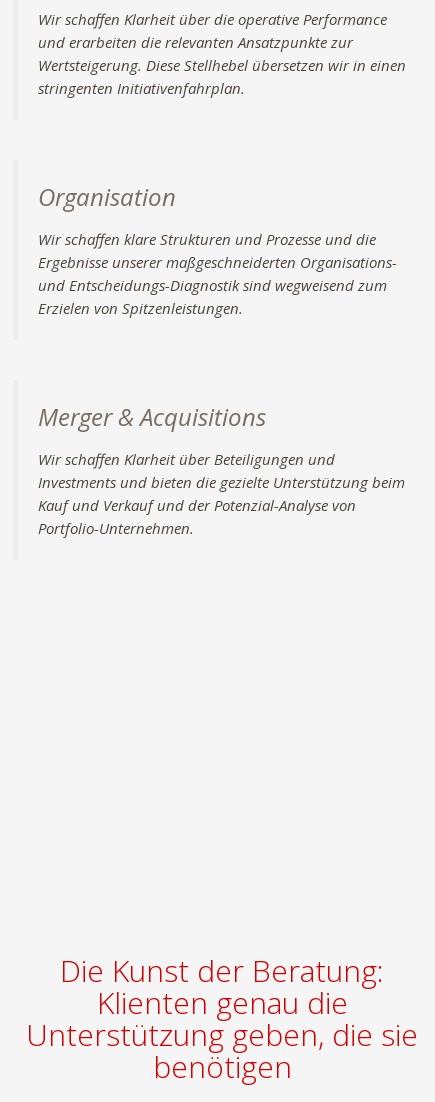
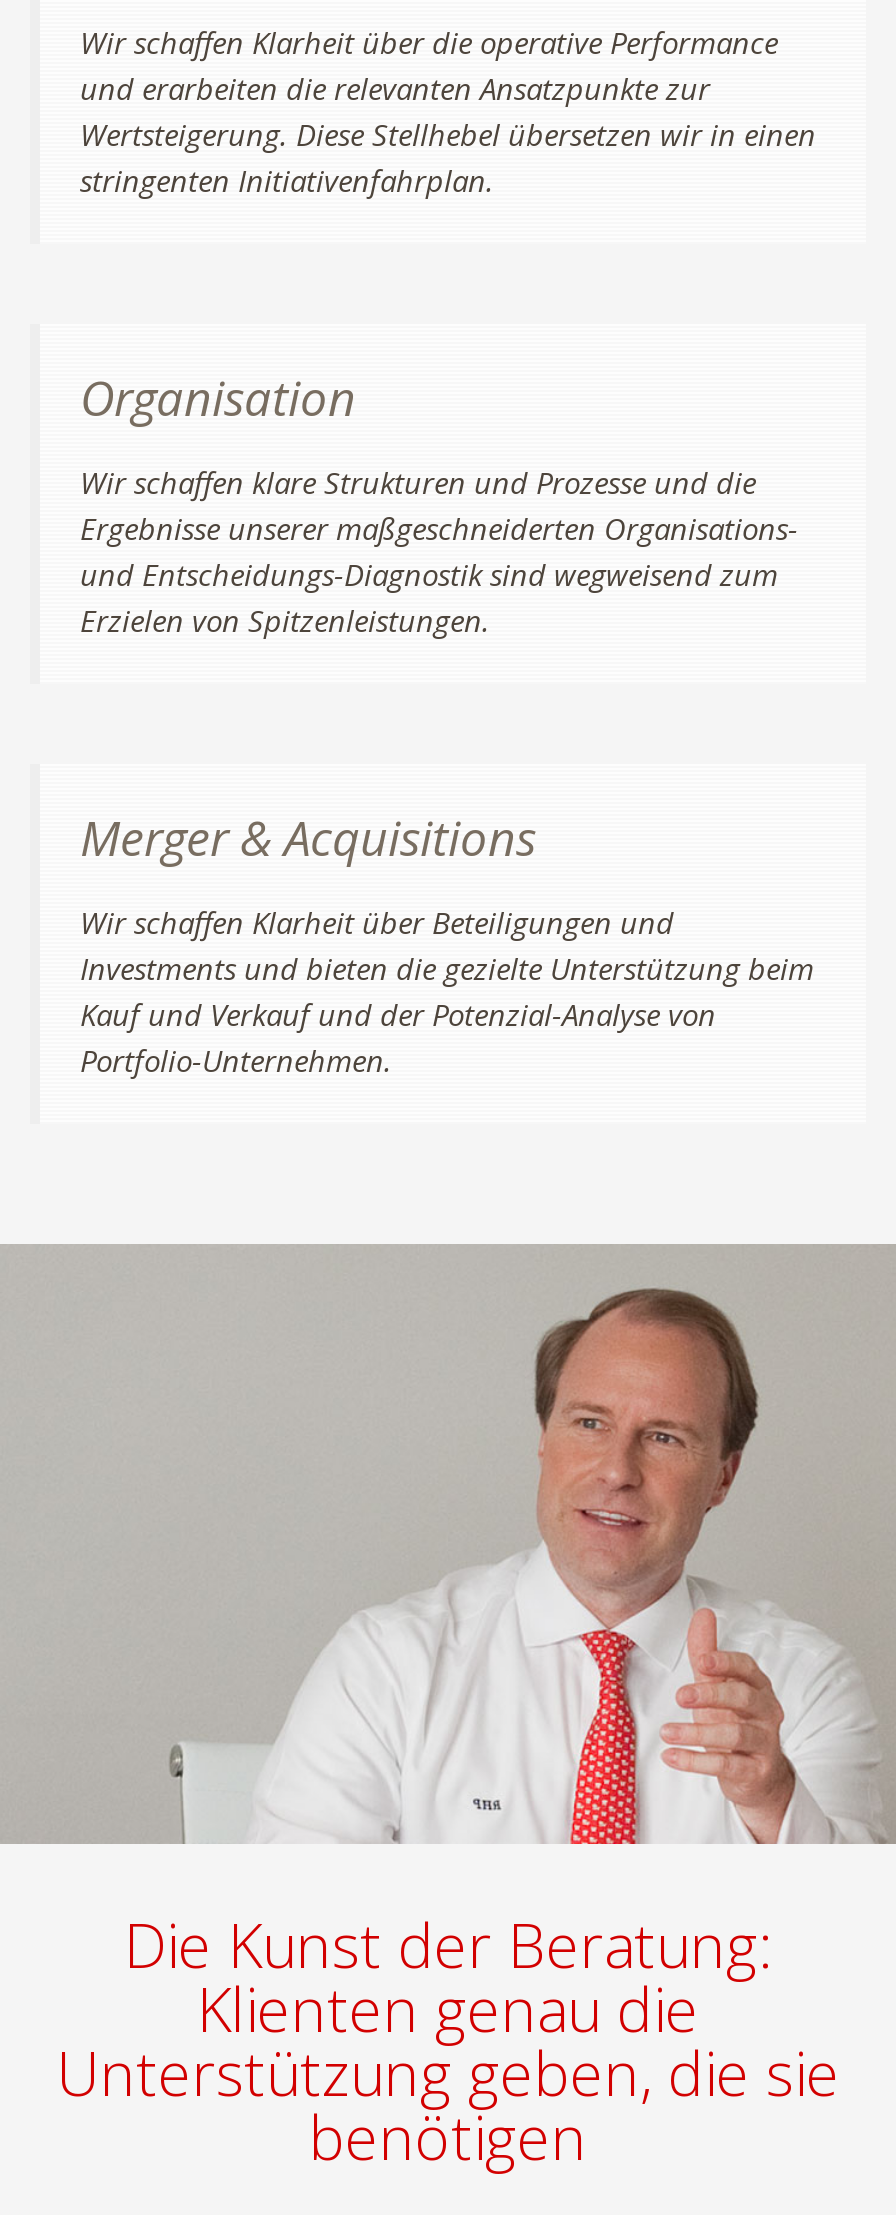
+ [image]
